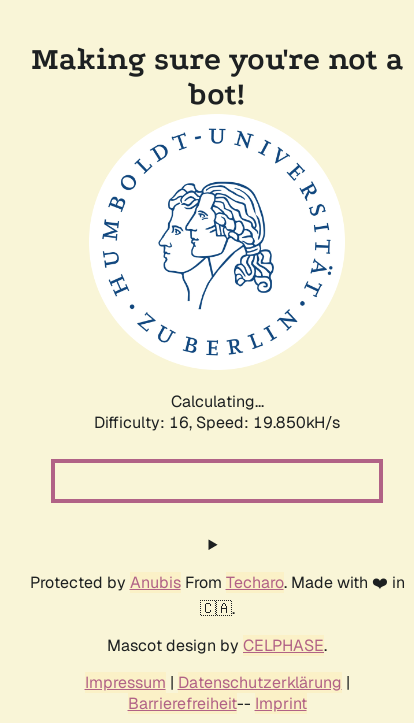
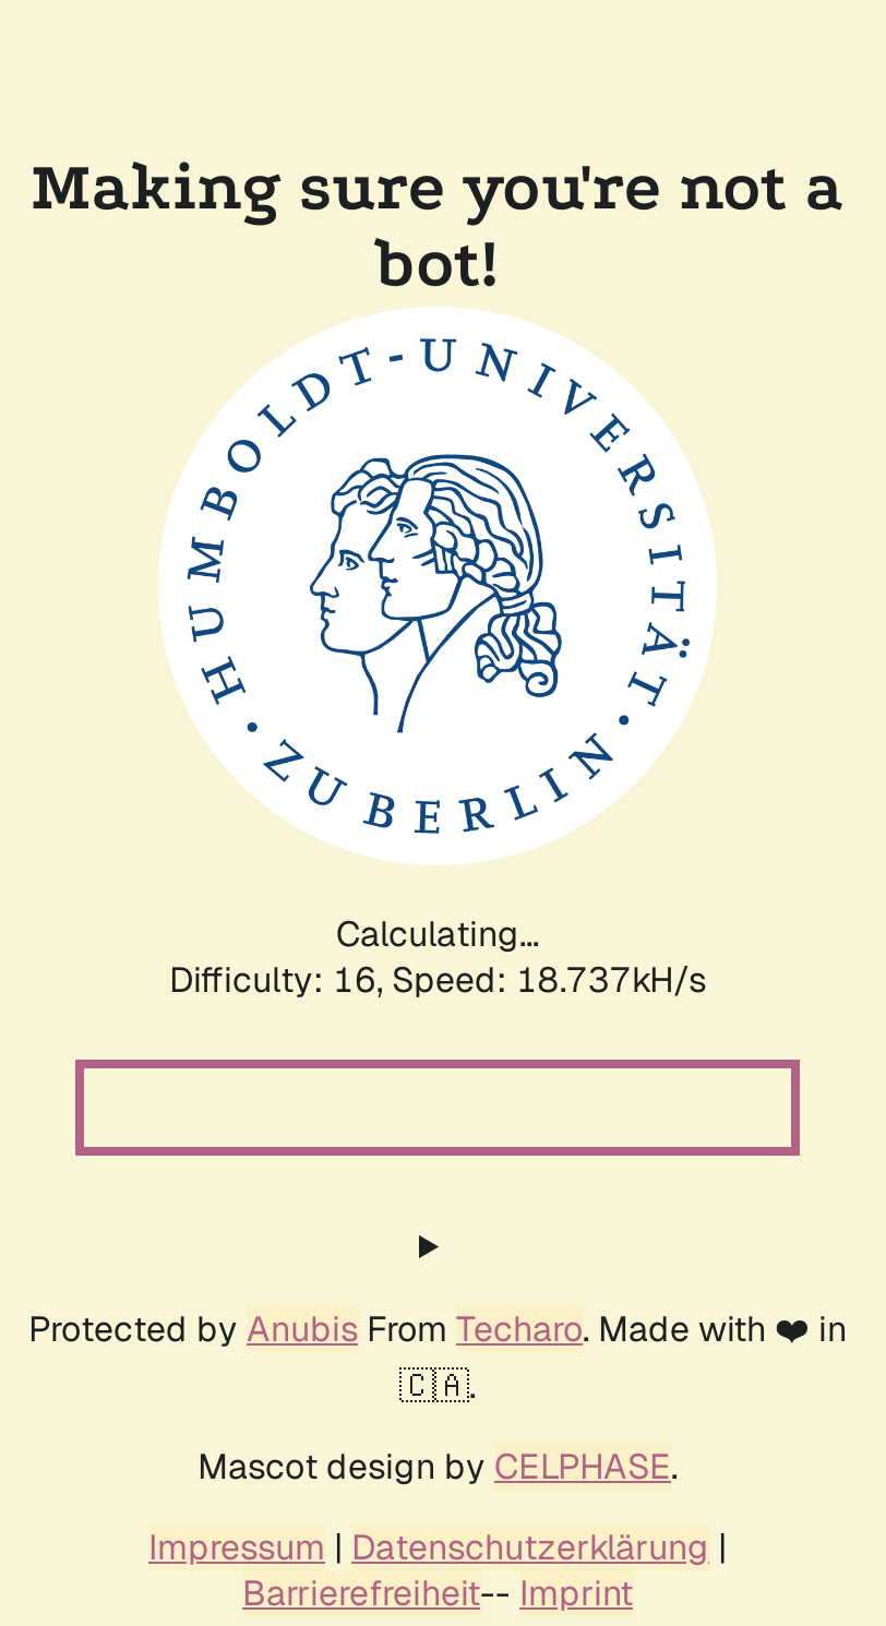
- Difficulty: 16, Speed: 19.850kH/s
+ Difficulty: 16, Speed: 18.737kH/s
